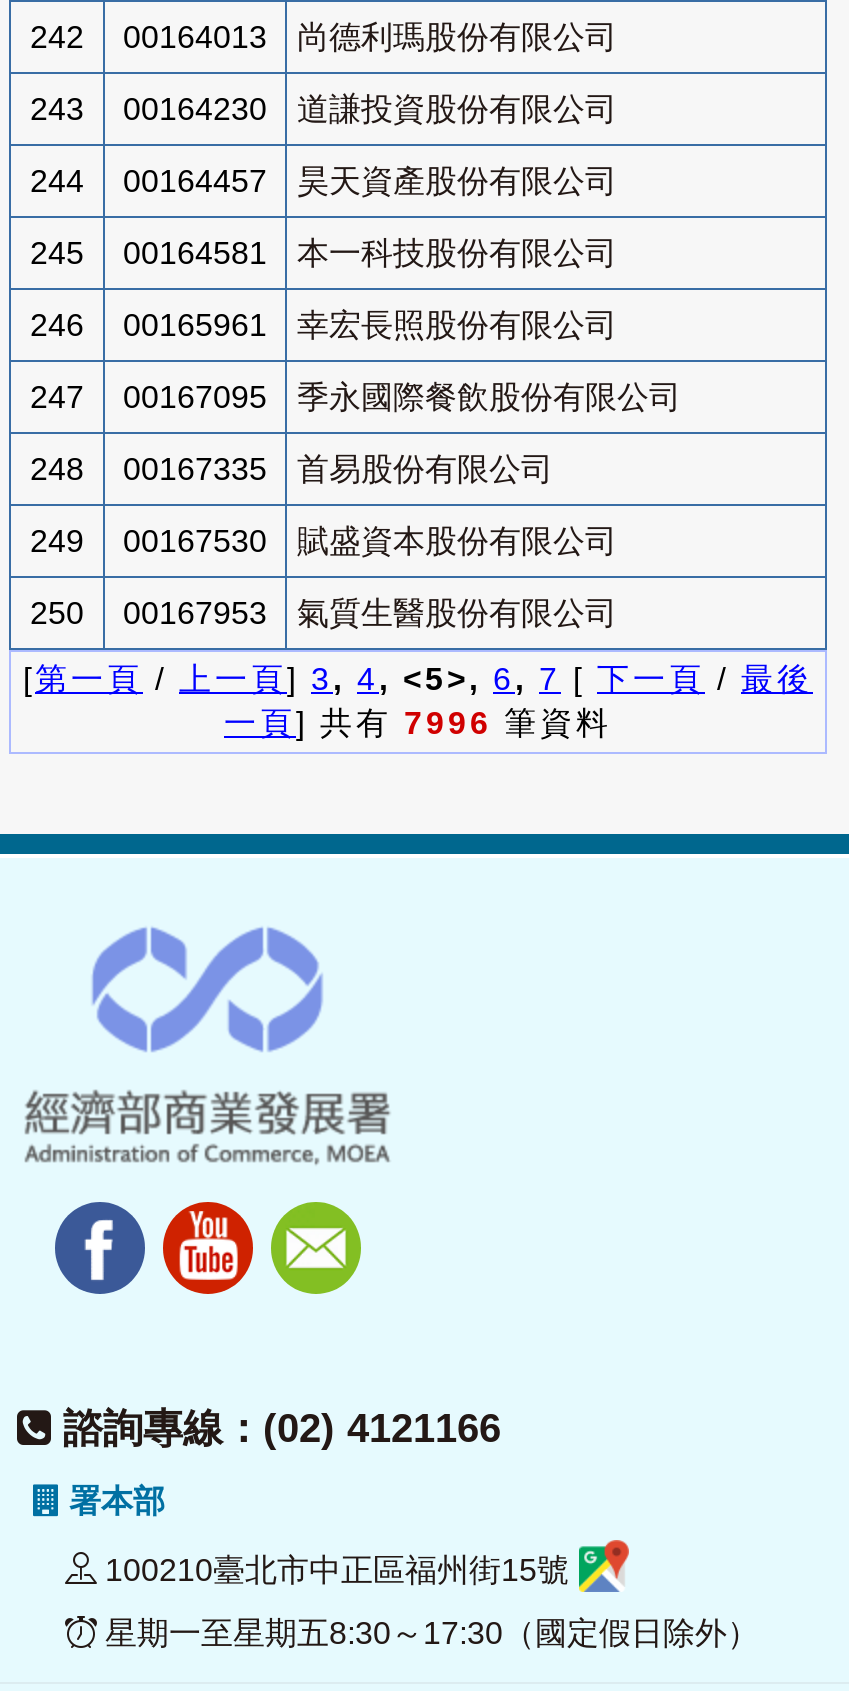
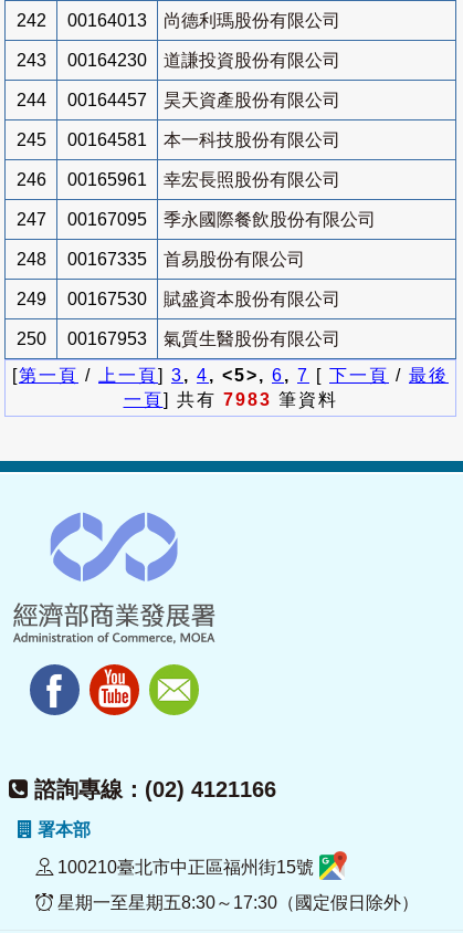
- 一頁] 共有7996筆資料
+ 一頁] 共有7983筆資料
